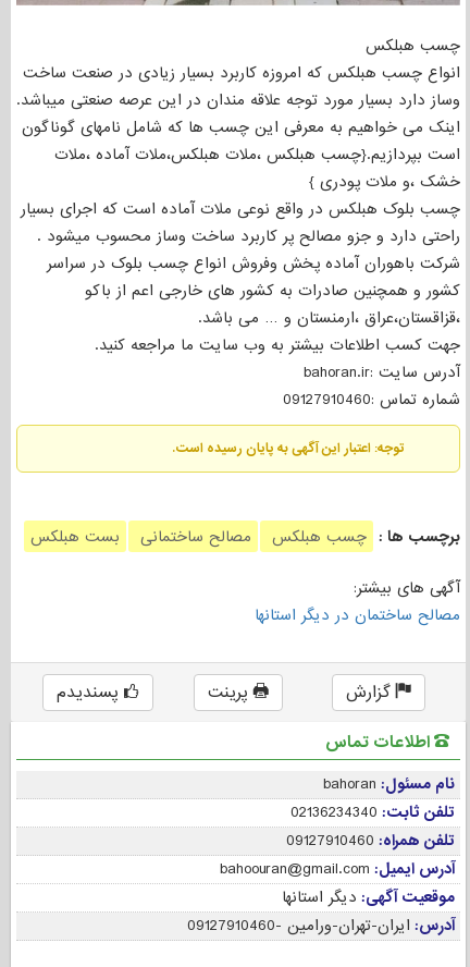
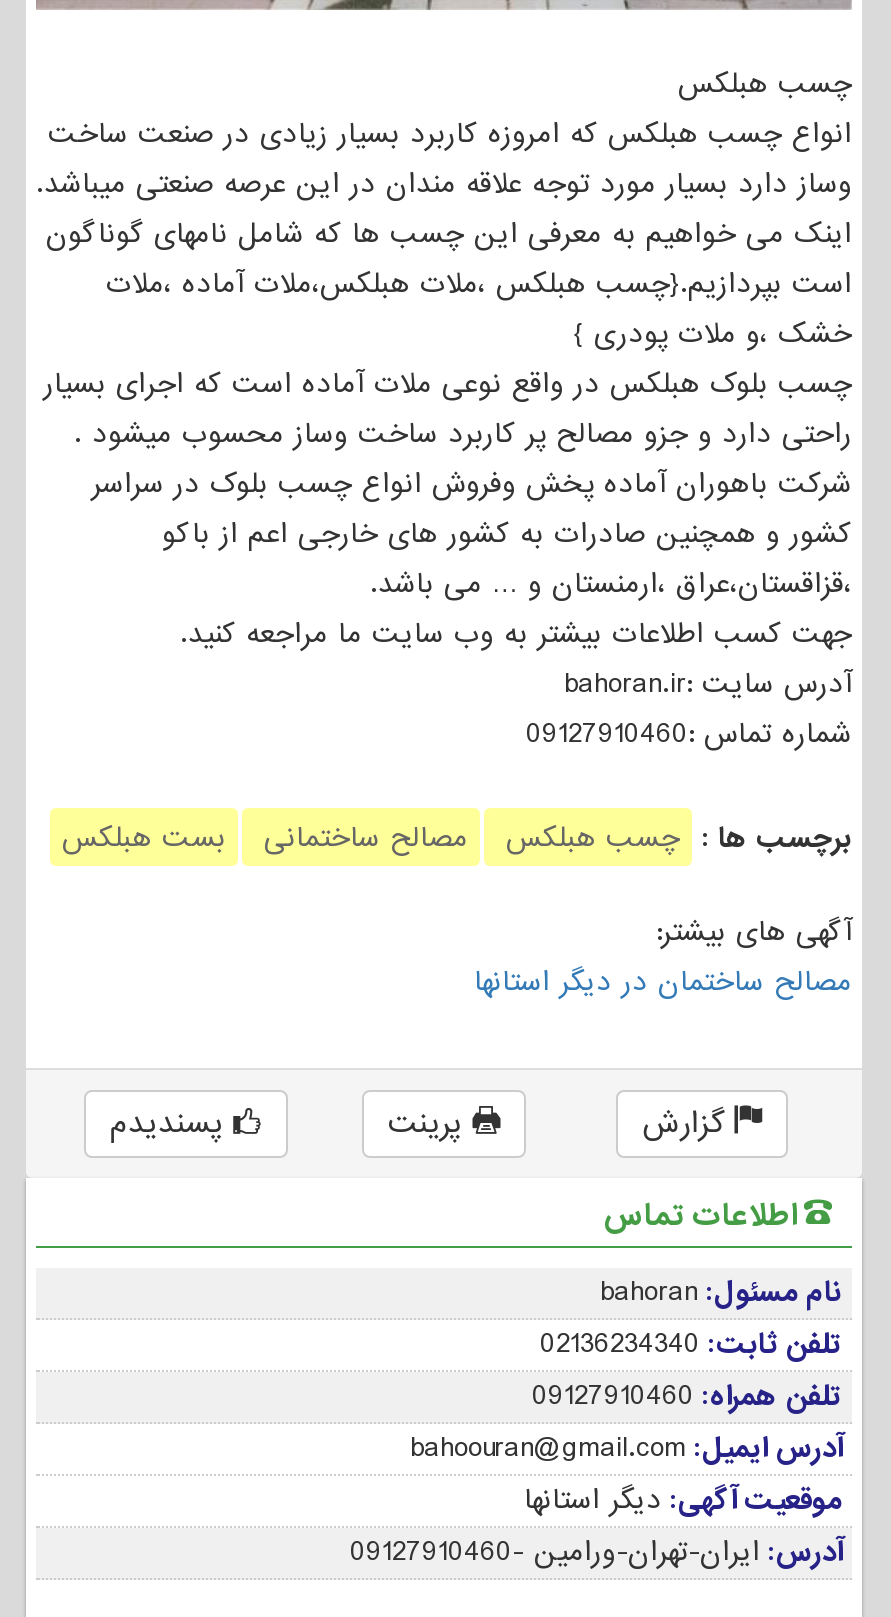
- توجه: اعتبار این آگهی به پایان رسیده است.
